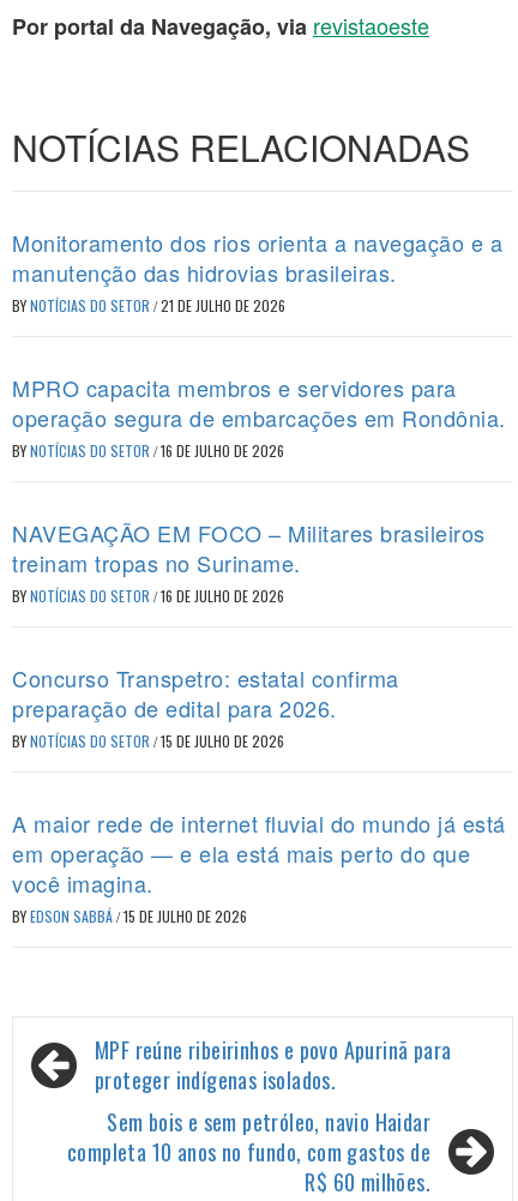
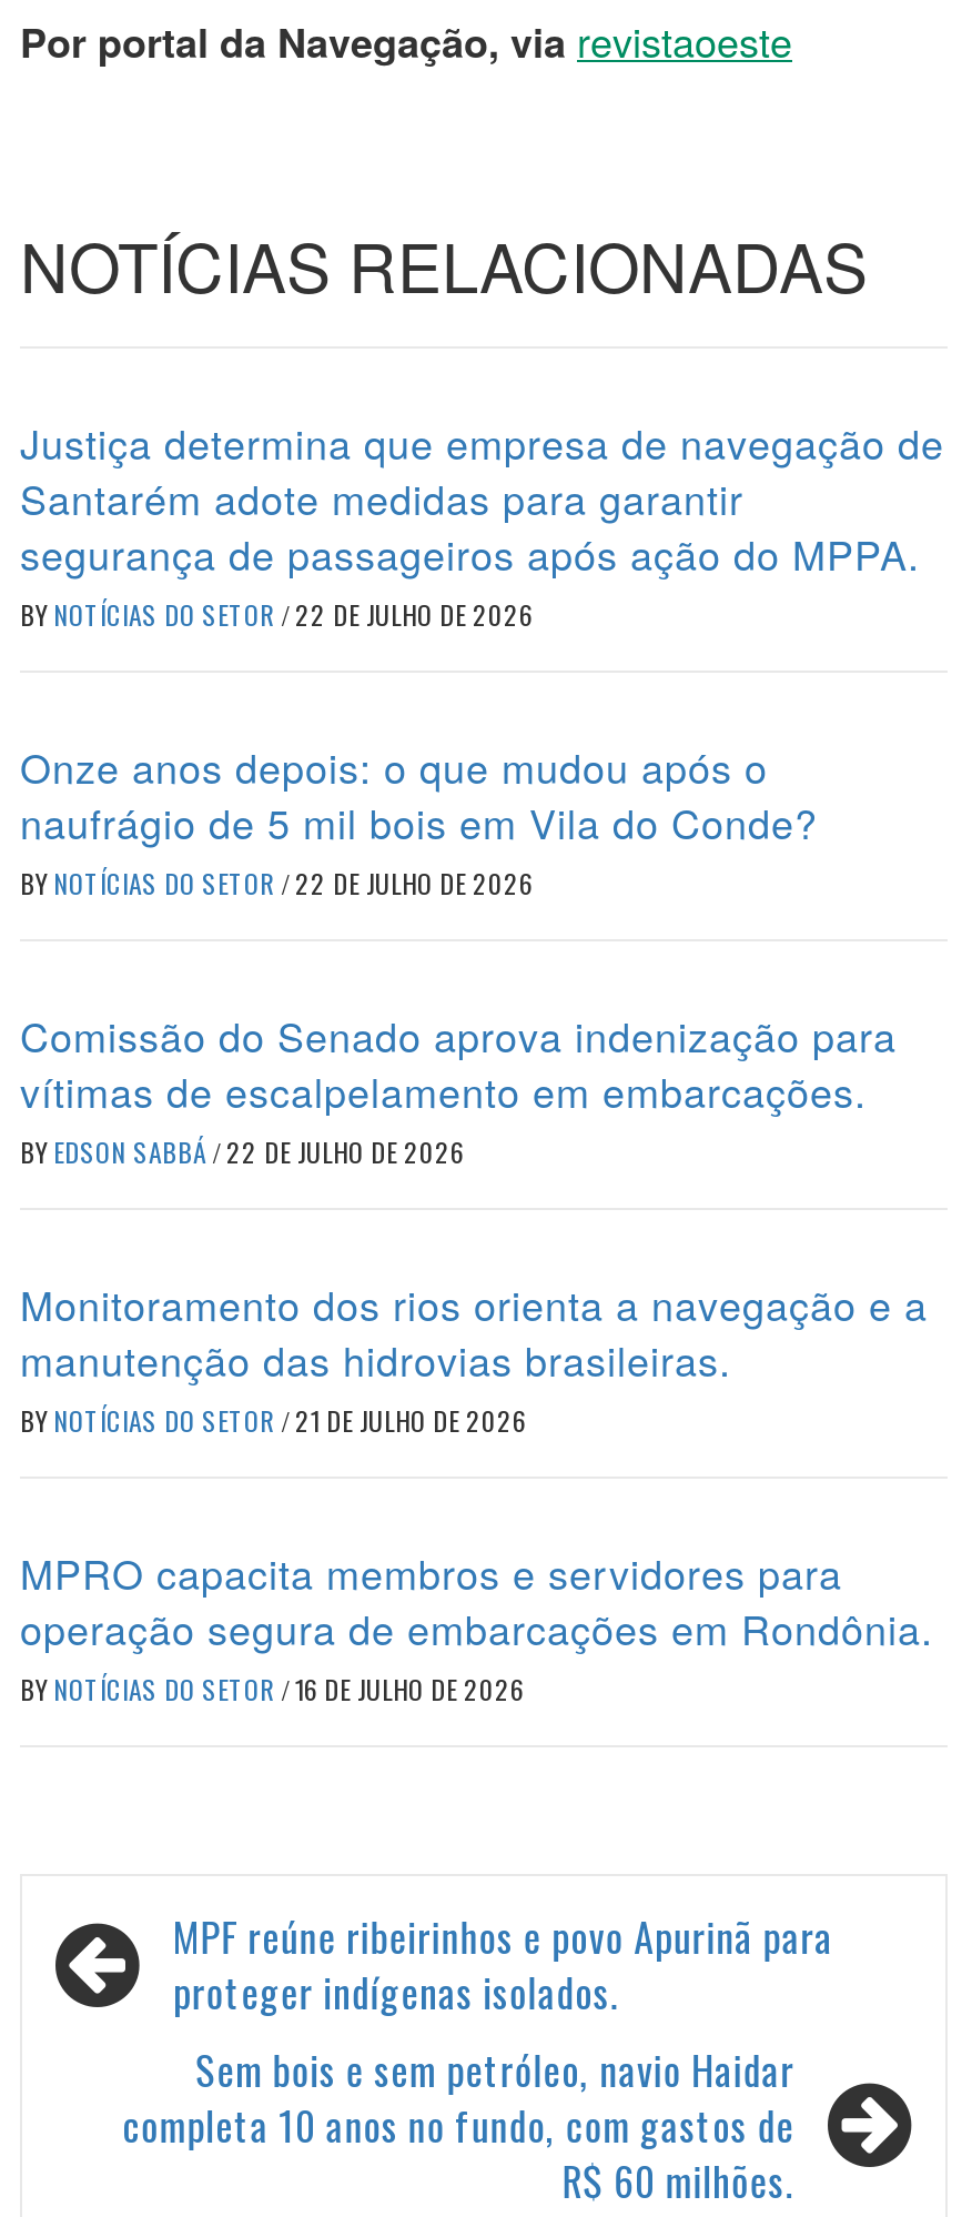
+ Justiça determina que empresa de navegação de
+ Santarém adote medidas para garantir
+ segurança de passageiros após ação do MPPA.
+ BY NOTÍCIAS DO SETOR / 22 DE JULHO DE 2026
+ Onze anos depois: o que mudou após o
+ naufrágio de 5 mil bois em Vila do Conde?
+ BY NOTÍCIAS DO SETOR / 22 DE JULHO DE 2026
+ Comissão do Senado aprova indenização para
+ vítimas de escalpelamento em embarcações.
+ BY EDSON SABBÁ / 22 DE JULHO DE 2026

moved down: Monitoramento dos rios orienta a navegação e a | manutenção das hidrovias brasileiras. | BY NOTÍCIAS DO SETOR / 21 DE JULHO DE 2026 | MPRO capacita membros e servidores para | operação segura de embarcações em Rondônia. | BY NOTÍCIAS DO SETOR / 16 DE JULHO DE 2026

- NAVEGAÇÃO EM FOCO – Militares brasileiros
- treinam tropas no Suriname.
- BY NOTÍCIAS DO SETOR / 16 DE JULHO DE 2026
- Concurso Transpetro: estatal confirma
- preparação de edital para 2026.
- BY NOTÍCIAS DO SETOR / 15 DE JULHO DE 2026
- A maior rede de internet fluvial do mundo já está
- em operação — e ela está mais perto do que
- você imagina.
- BY EDSON SABBÁ / 15 DE JULHO DE 2026
